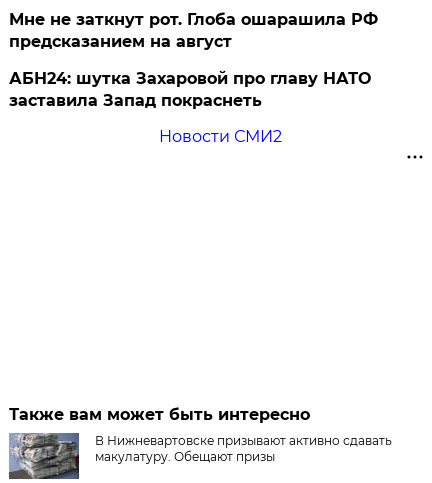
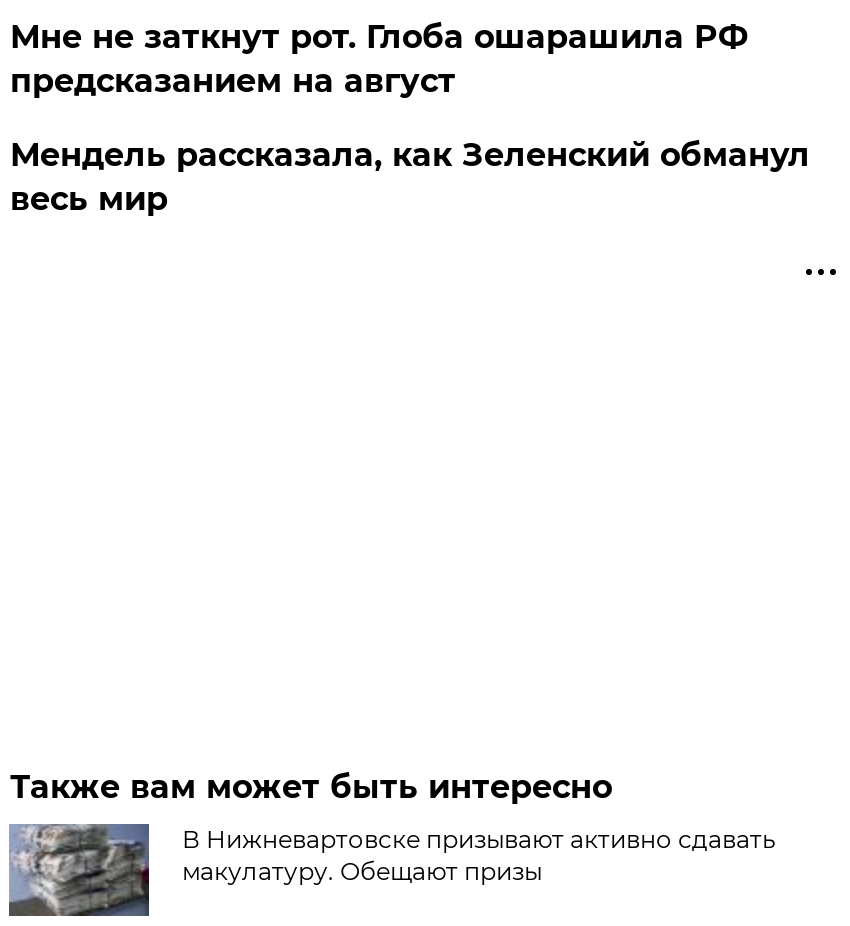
- АБН24: шутка Захаровой про главу НАТО
- заставила Запад покраснеть
- Новости СМИ2
+ Мендель рассказала, как Зеленский обманул
+ весь мир
